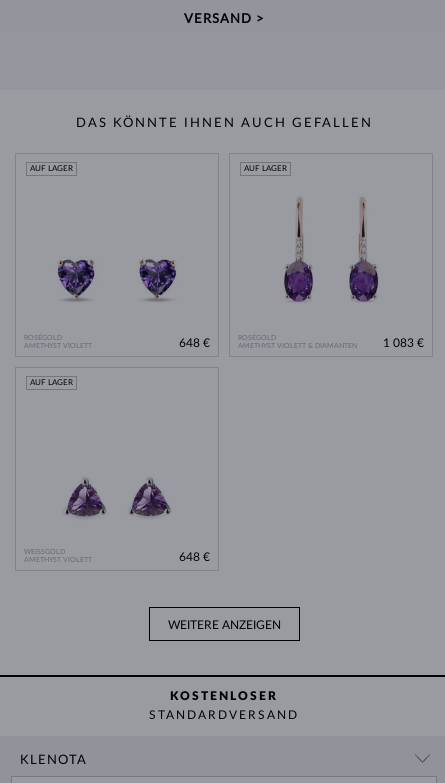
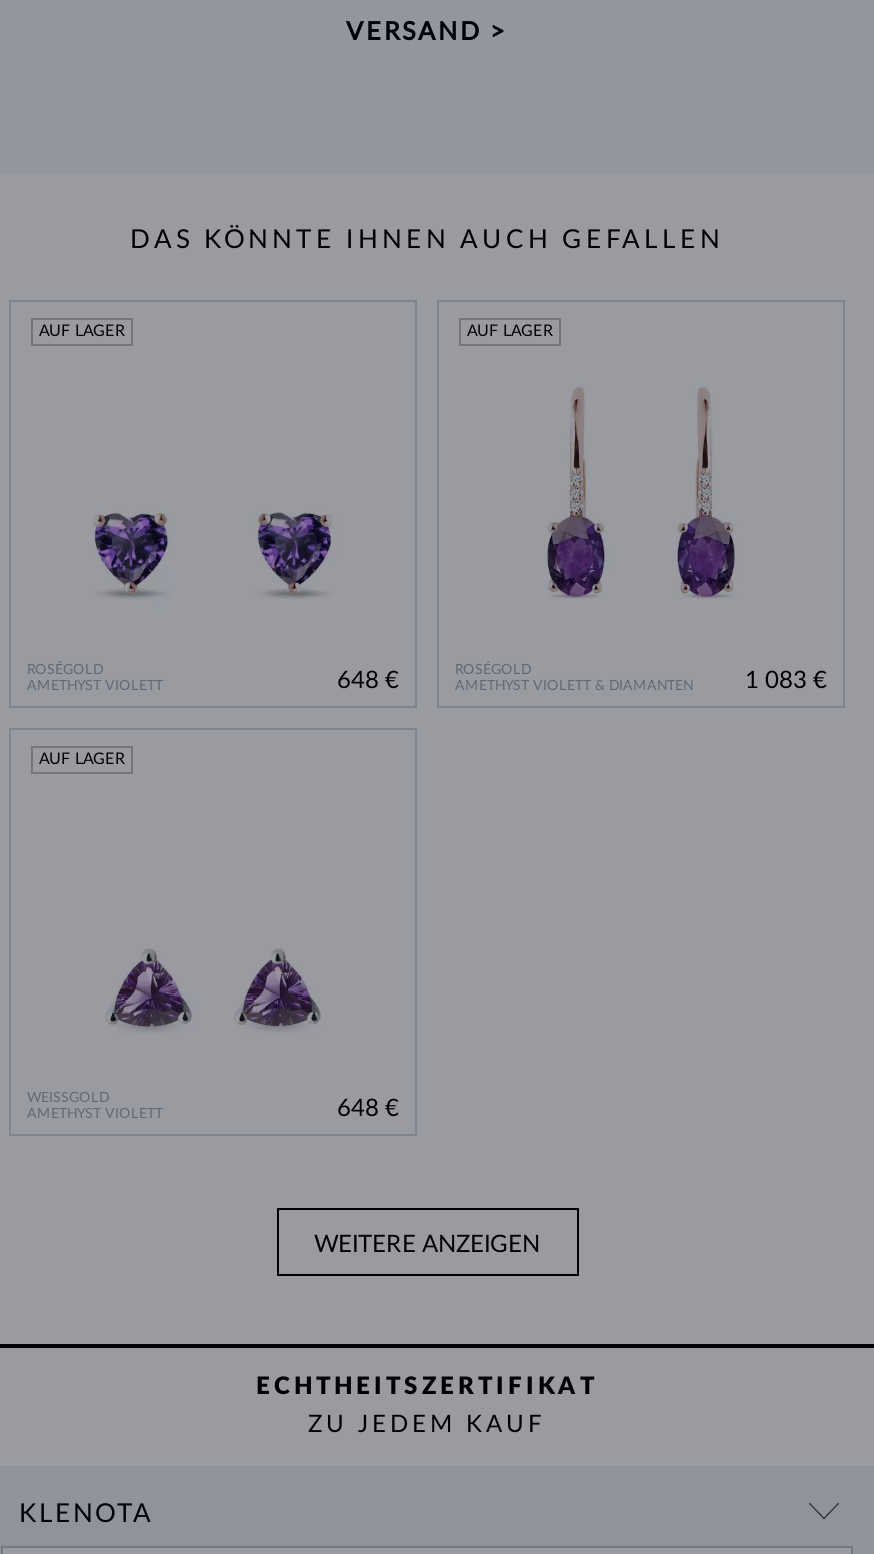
- KOSTENLOSER
+ ECHTHEITSZERTIFIKAT

- STANDARDVERSAND
+ ZU JEDEM KAUF
